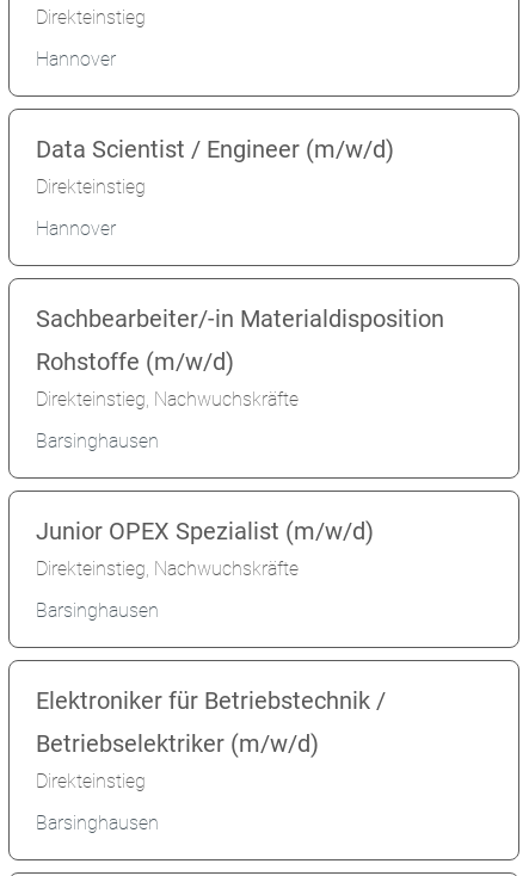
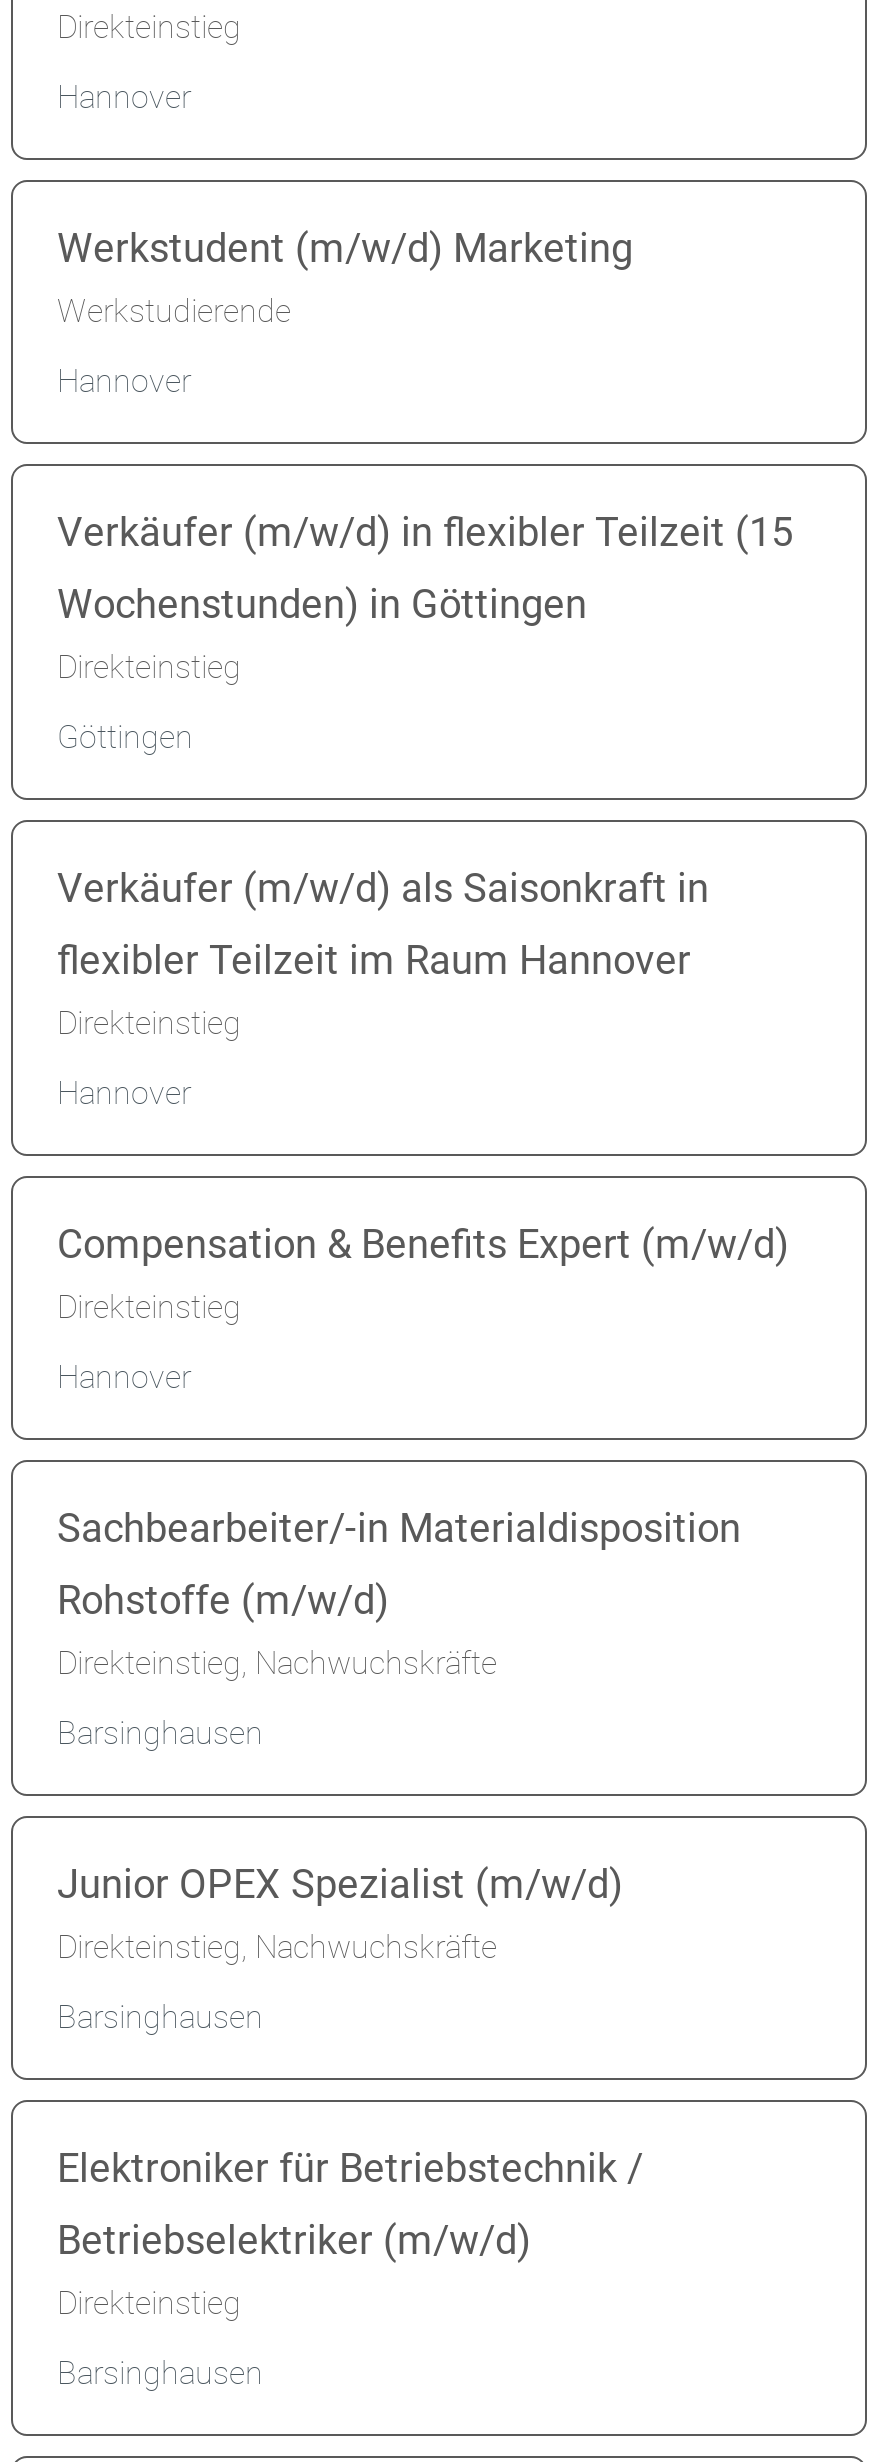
- Data Scientist / Engineer (m/w/d)
+ Werkstudent (m/w/d) Marketing
+ Werkstudierende
+ Hannover
+ Verkäufer (m/w/d) in flexibler Teilzeit (15
+ Wochenstunden) in Göttingen
+ Direkteinstieg
+ Göttingen
+ Verkäufer (m/w/d) als Saisonkraft in
+ flexibler Teilzeit im Raum Hannover
+ Direkteinstieg
+ Hannover
+ Compensation & Benefits Expert (m/w/d)
